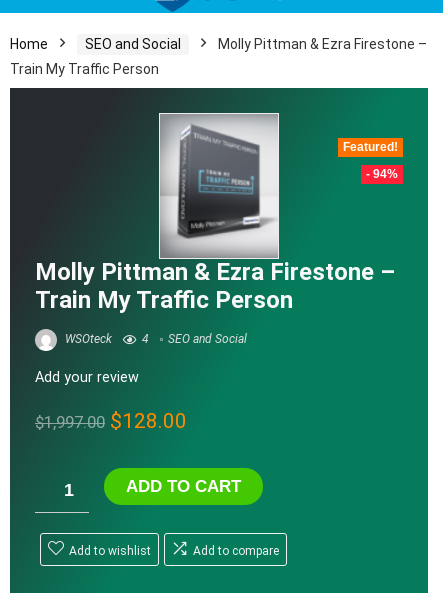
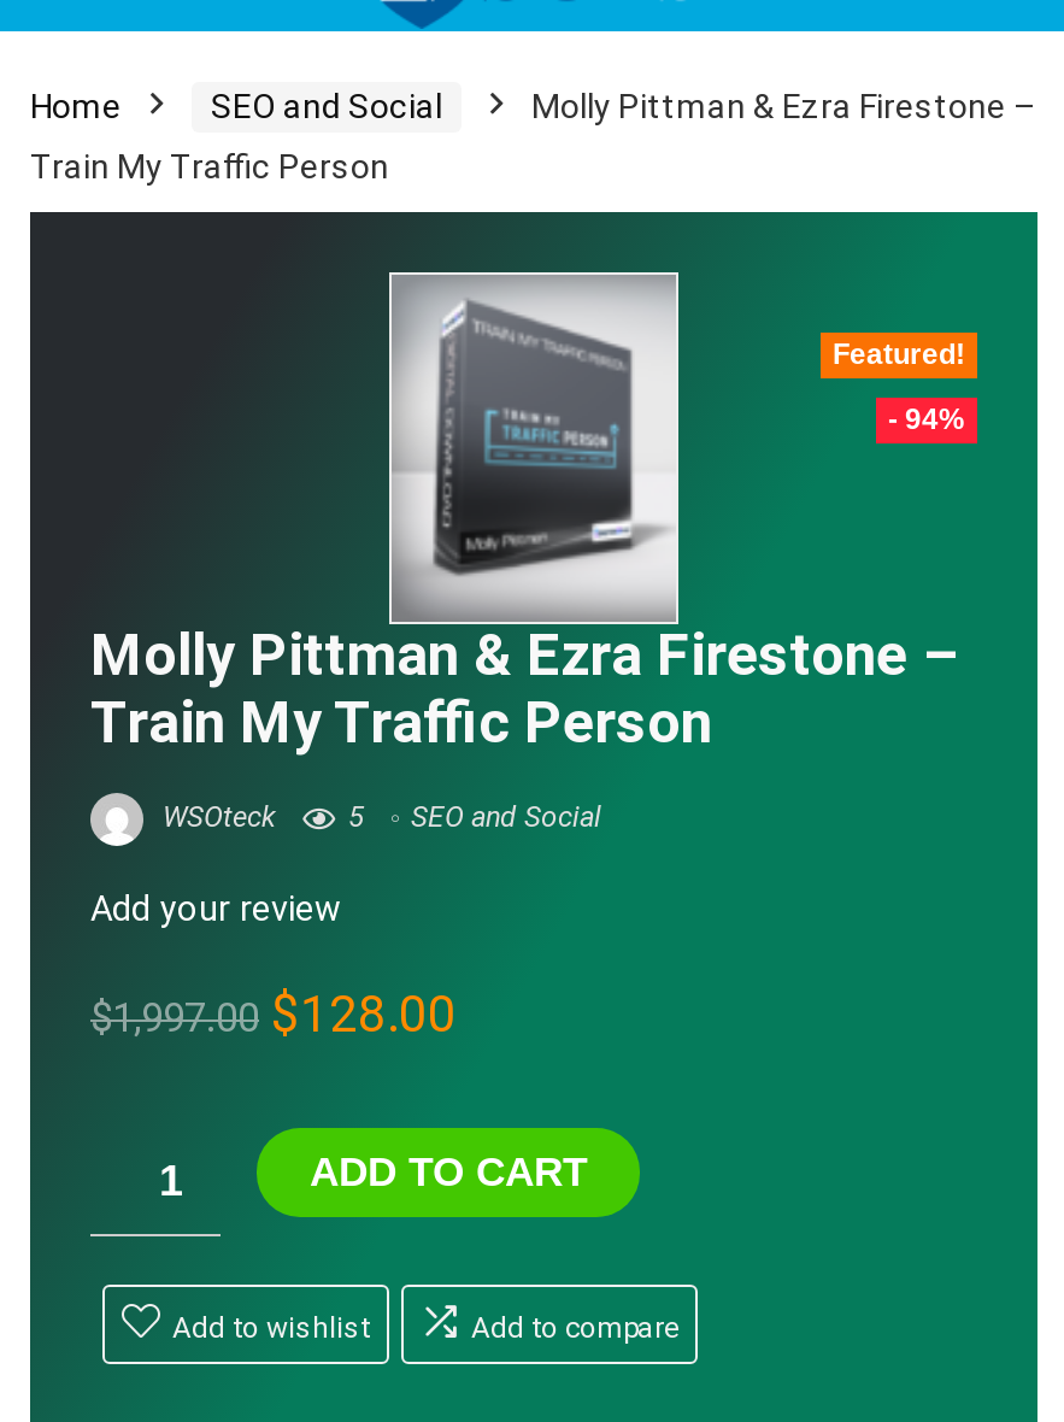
- 4 SEO and Social
+ 5 SEO and Social
